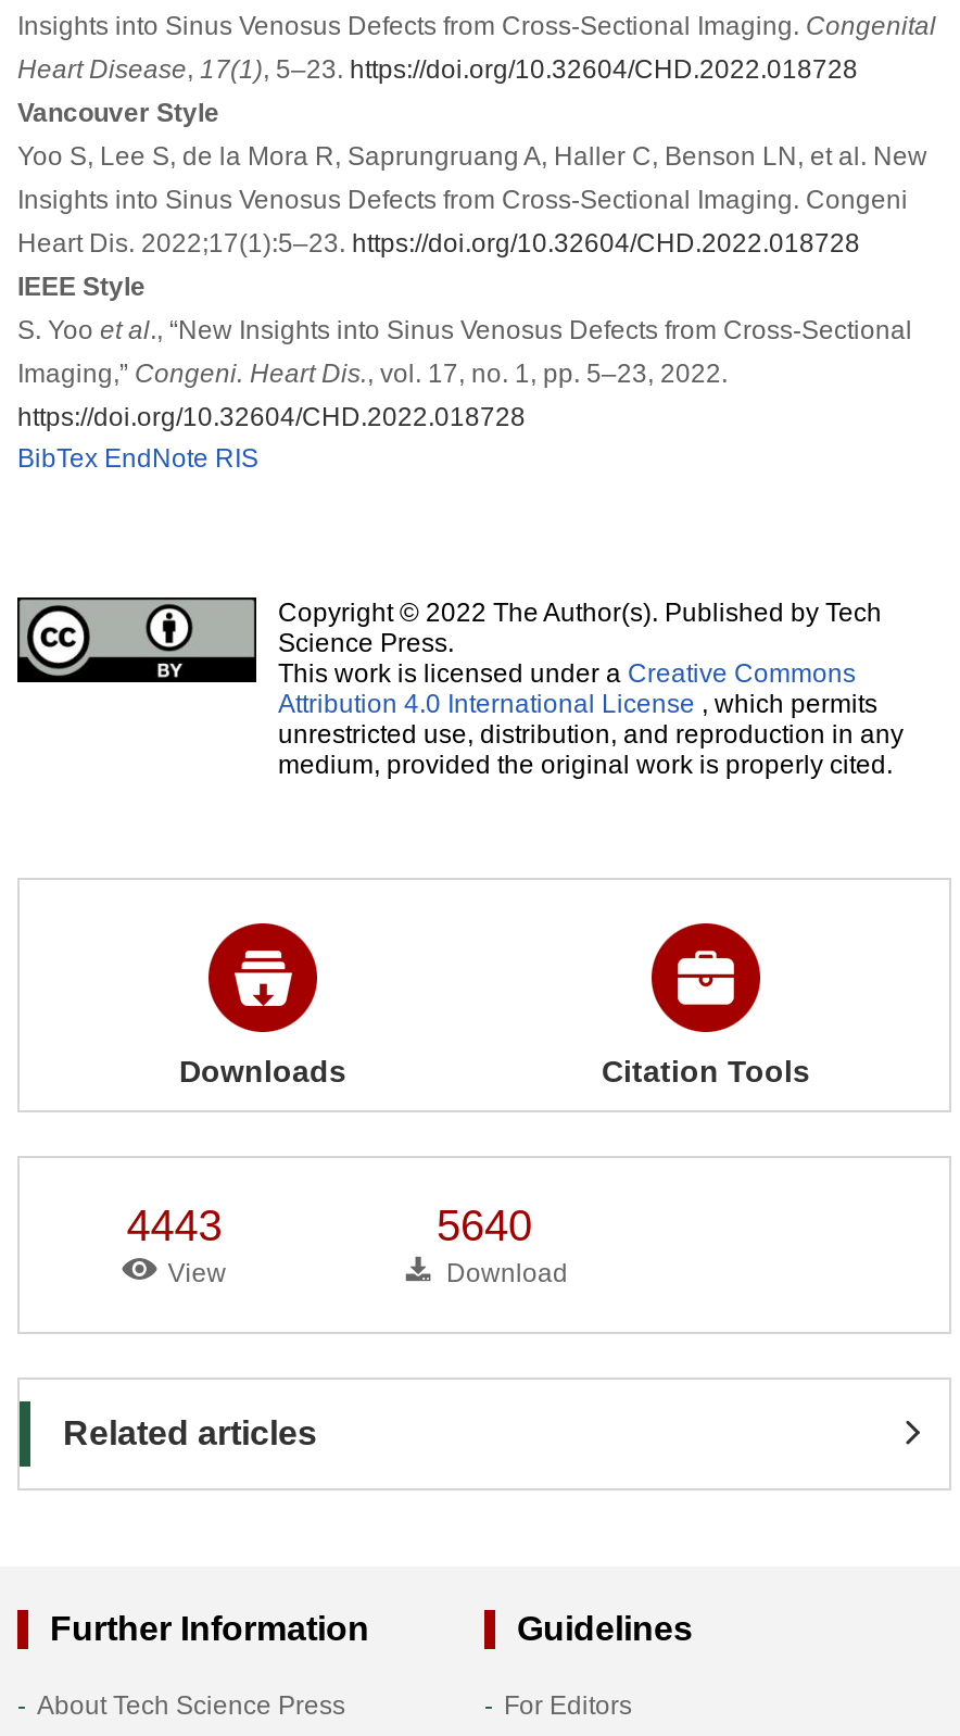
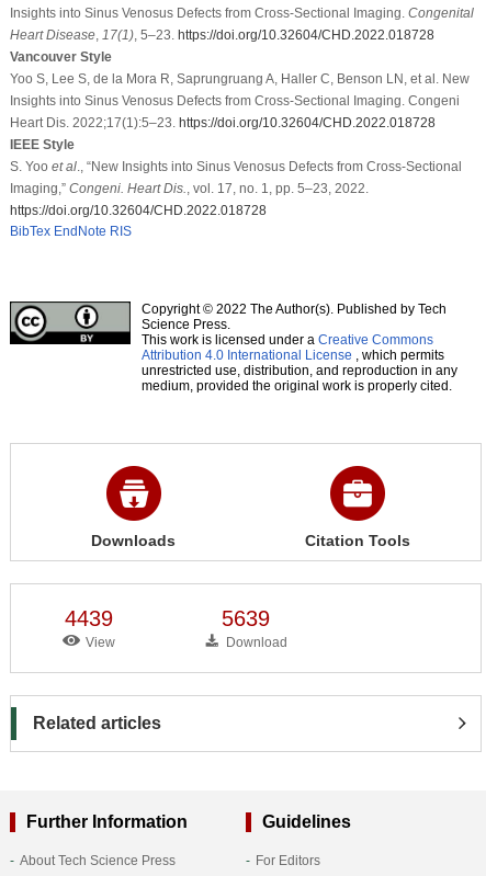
- 4443
+ 4439

- 5640
+ 5639
